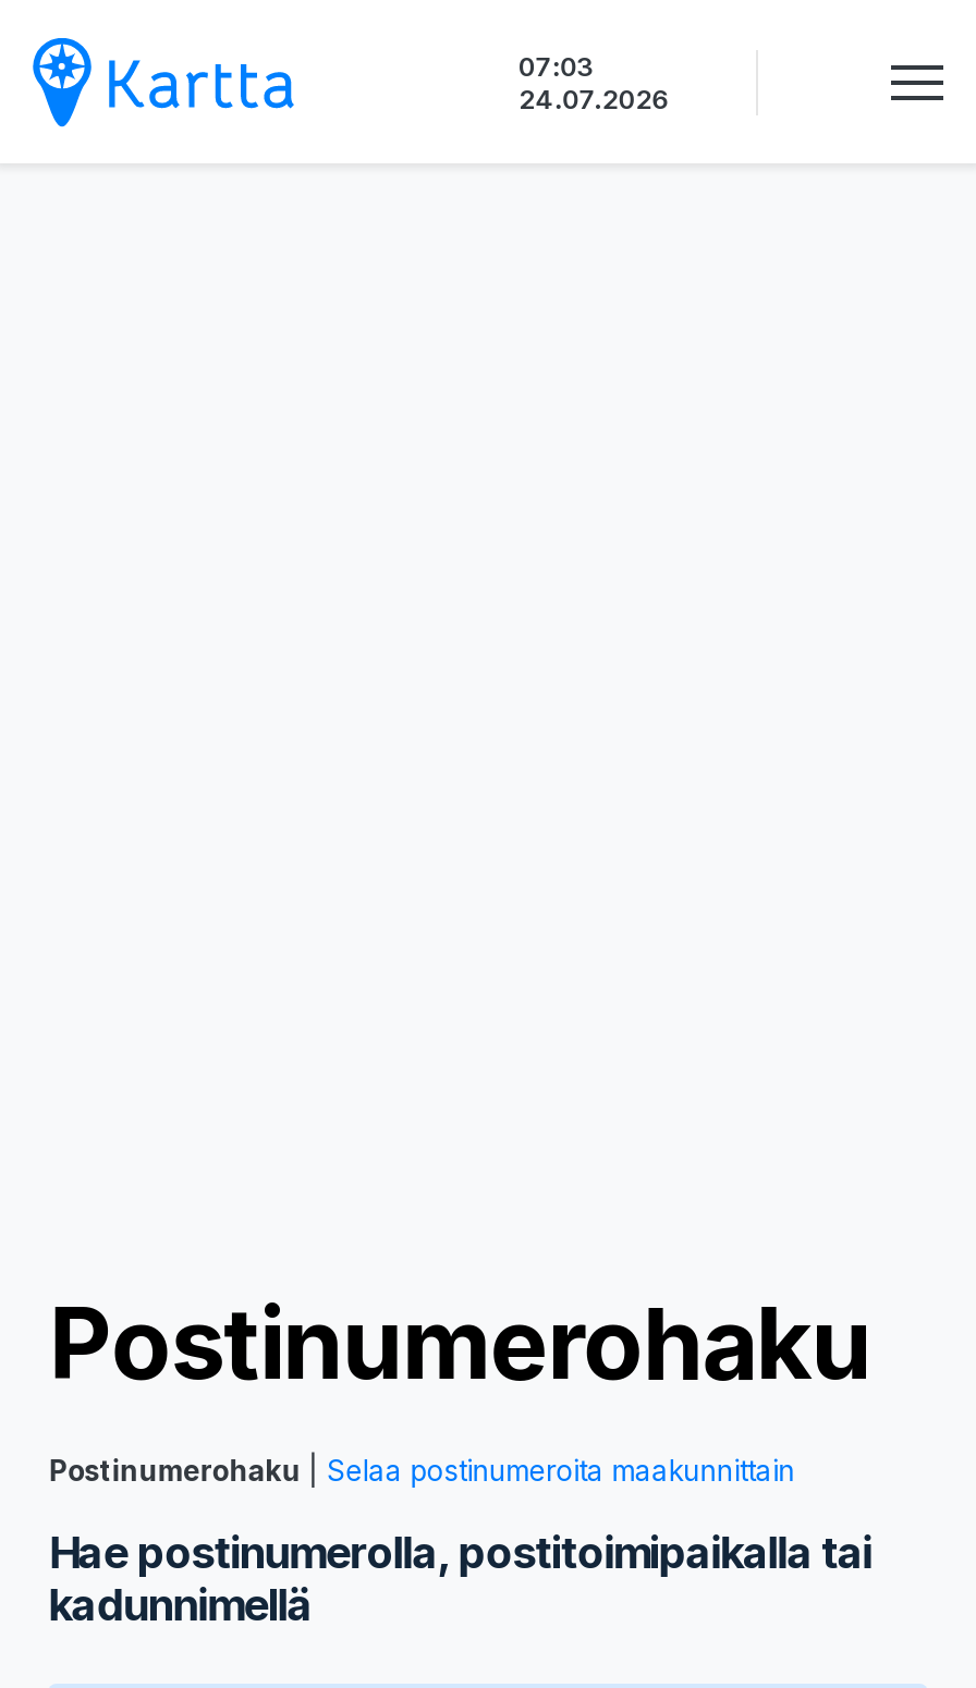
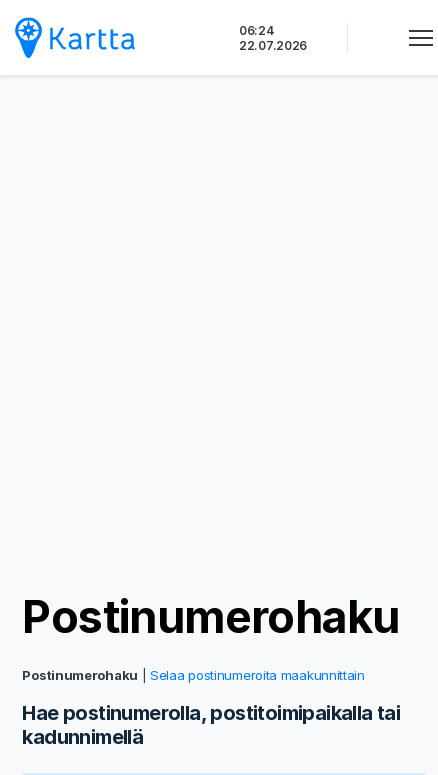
- 07:03
+ 06:24

- 24.07.2026
+ 22.07.2026
